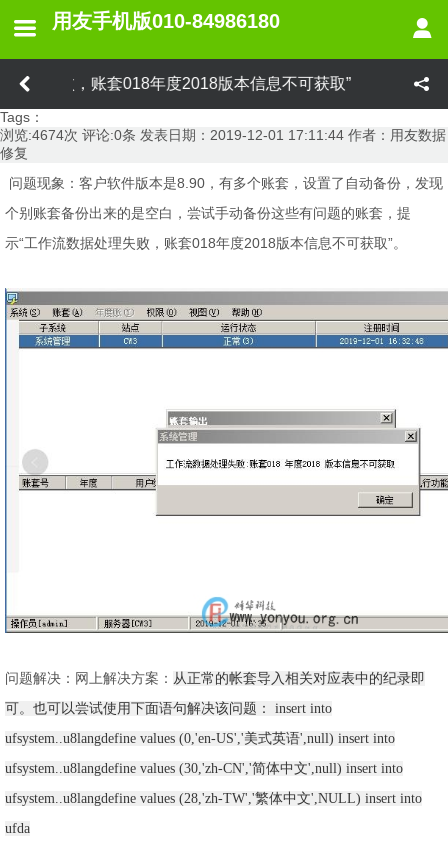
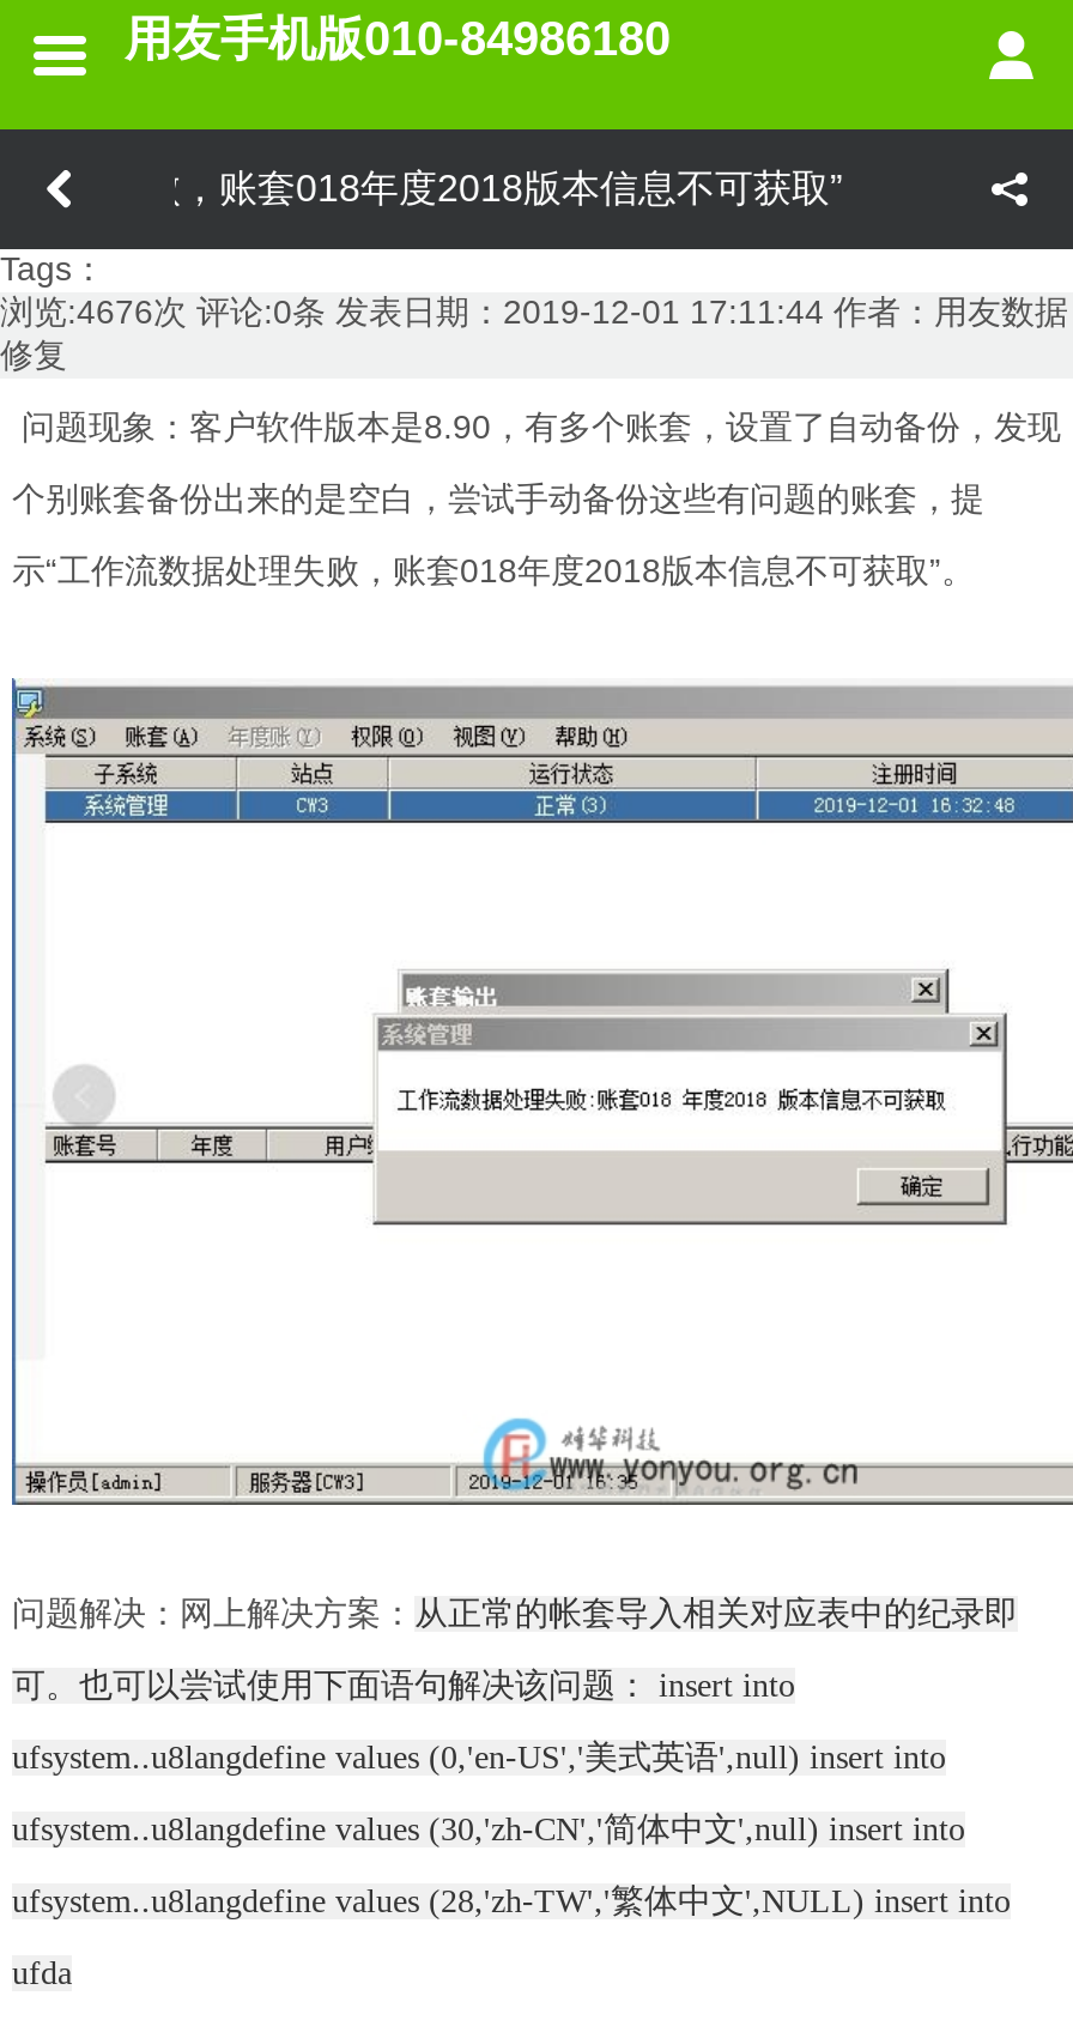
- 浏览:4674次 评论:0条 发表日期：2019-12-01 17:11:44作者：用友数据
+ 浏览:4676次 评论:0条 发表日期：2019-12-01 17:11:44作者：用友数据
